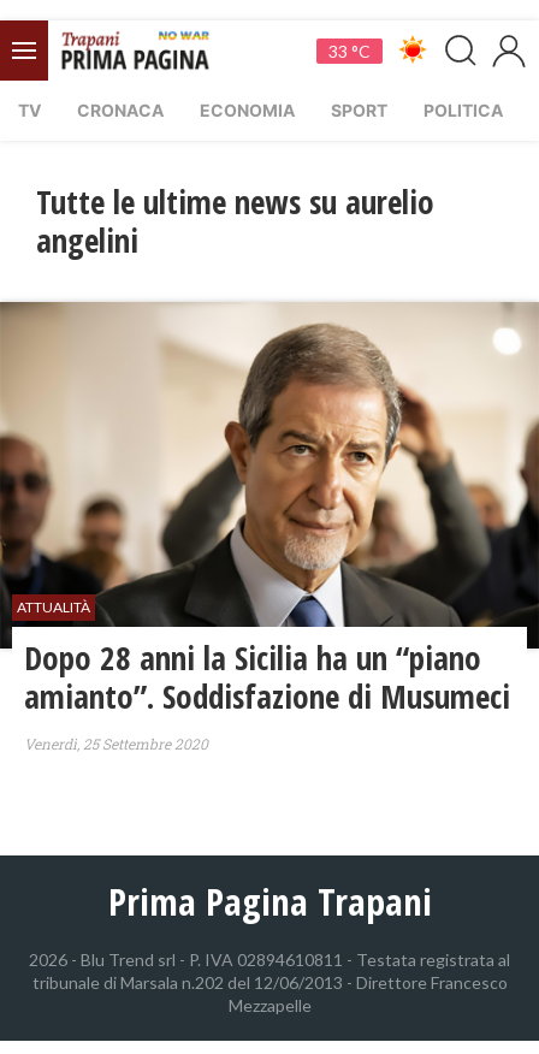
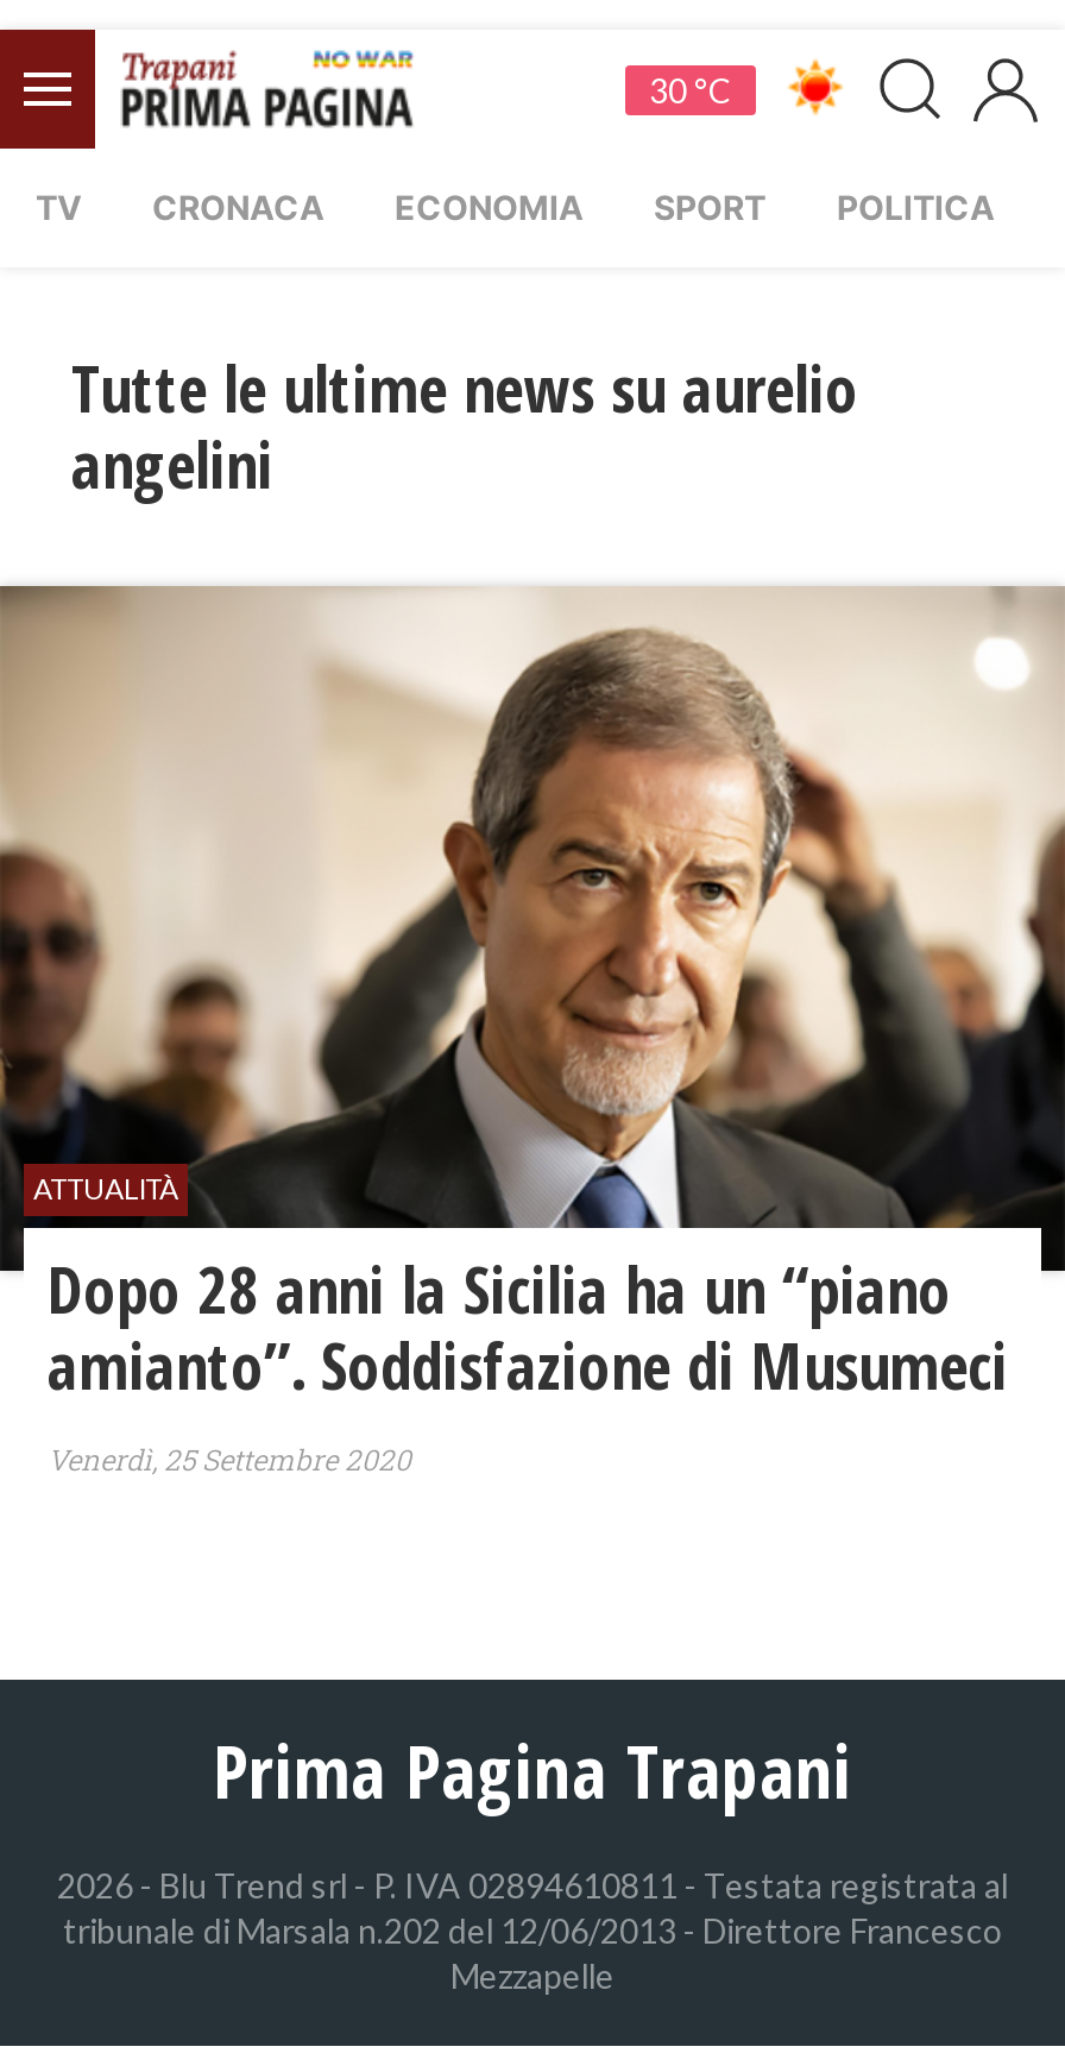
- 33 °C
+ 30 °C
